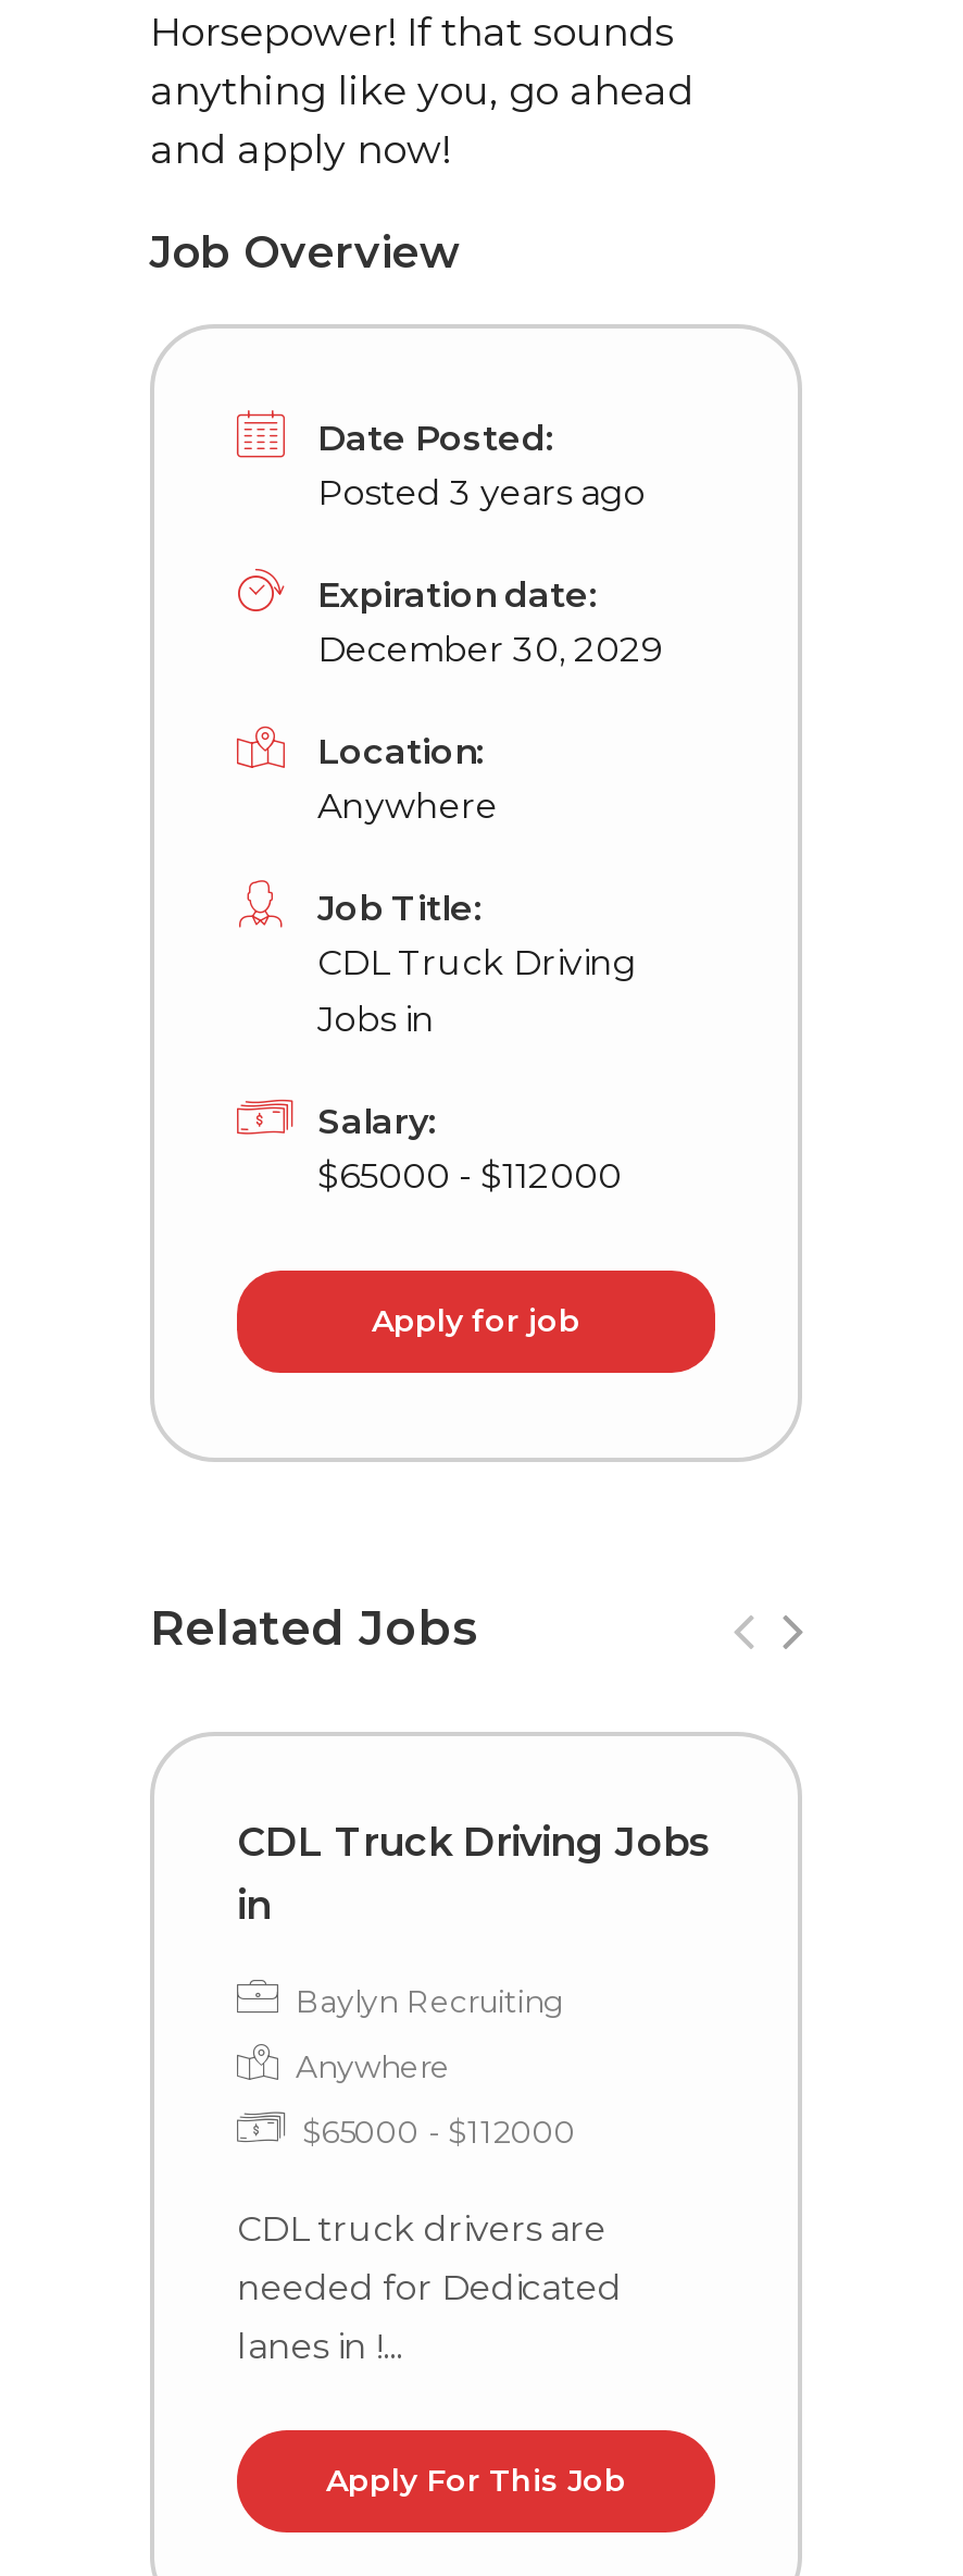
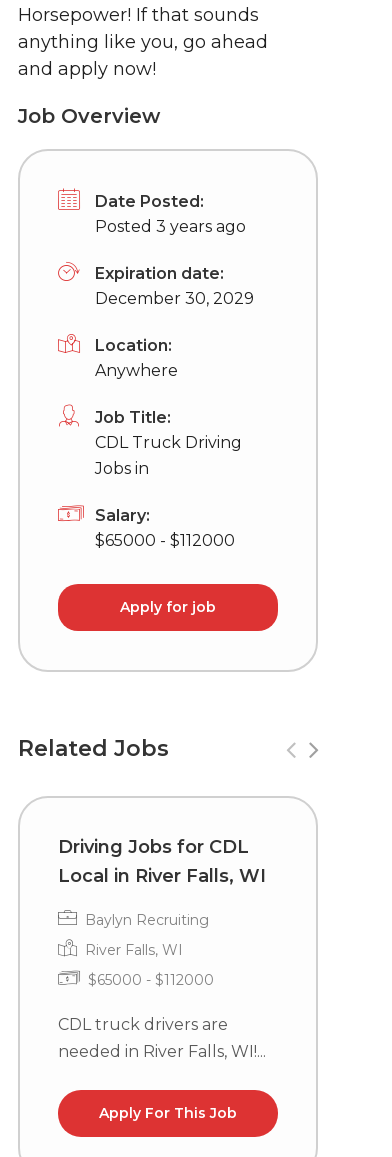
- CDL Truck Driving Jobs
- in
+ Driving Jobs for CDL
+ Local in River Falls, WI

- Anywhere
+ River Falls, WI

- needed for Dedicated
- lanes in !...
+ needed in River Falls, WI!...
